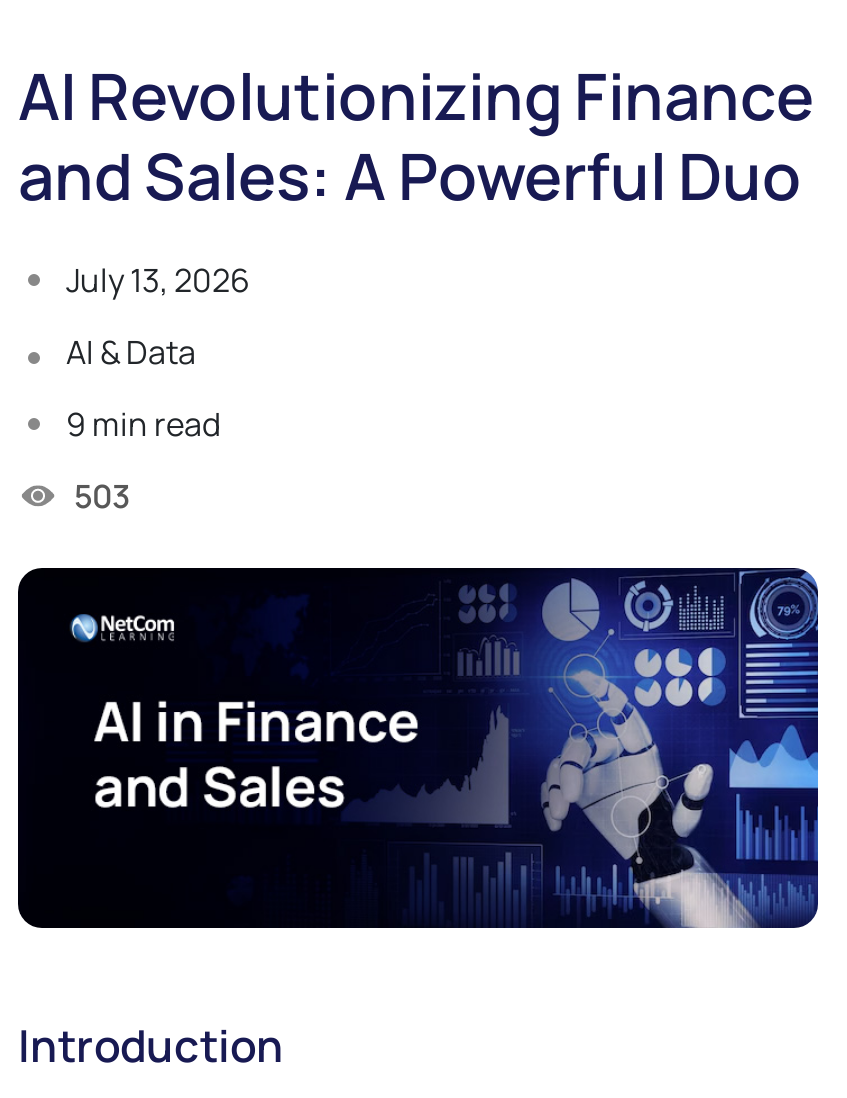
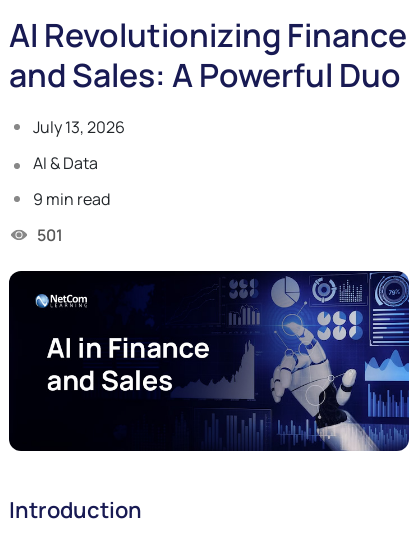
- 503
+ 501
